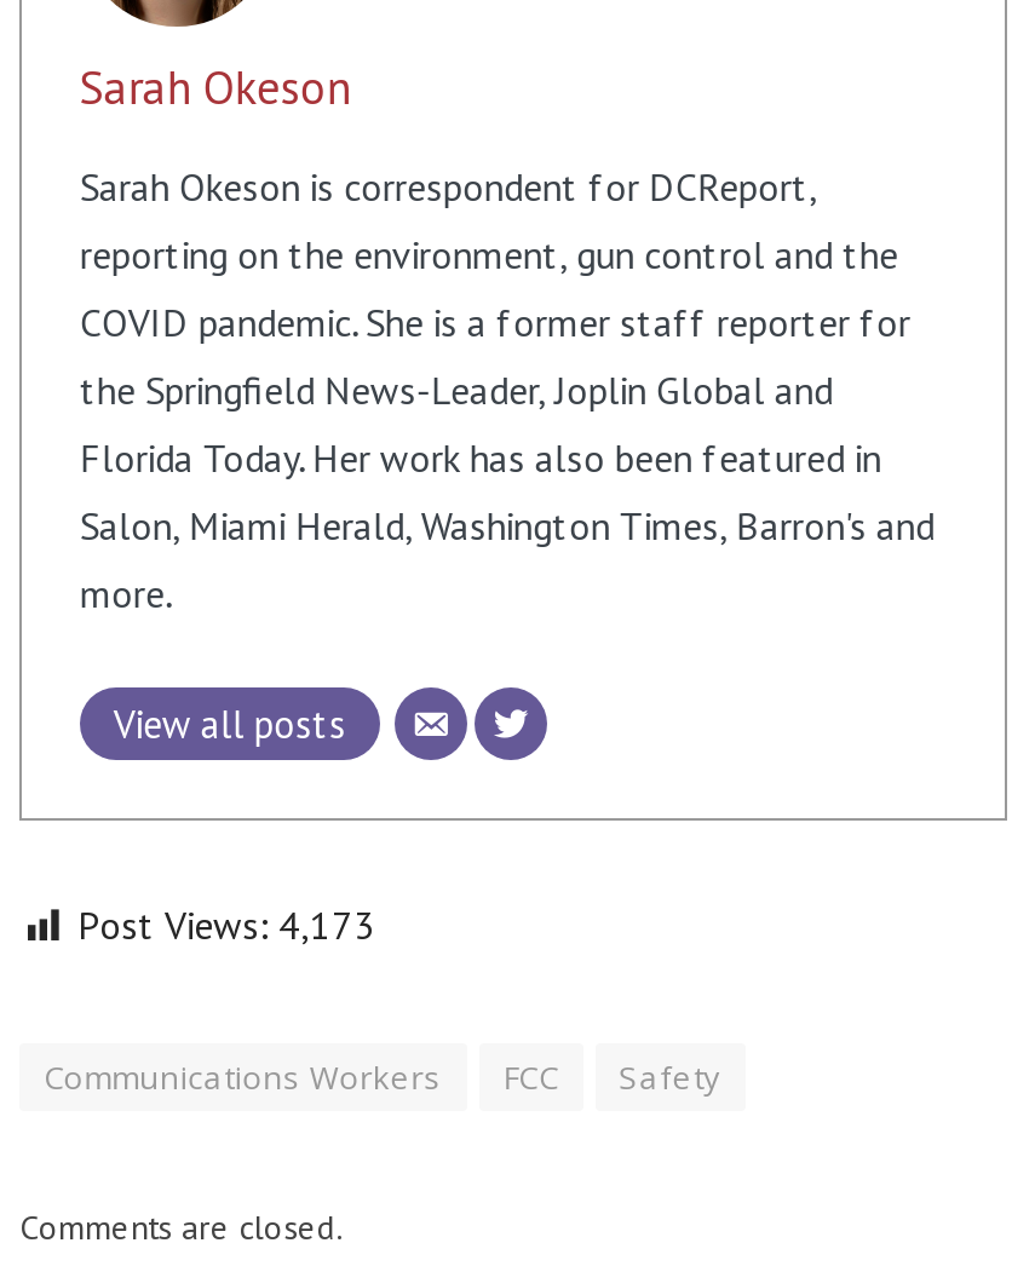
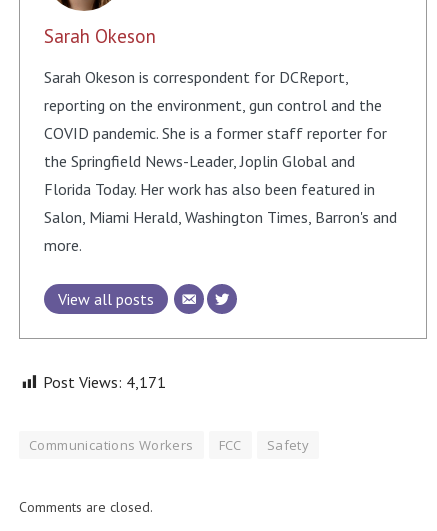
- Post Views: 4,173
+ Post Views: 4,171
